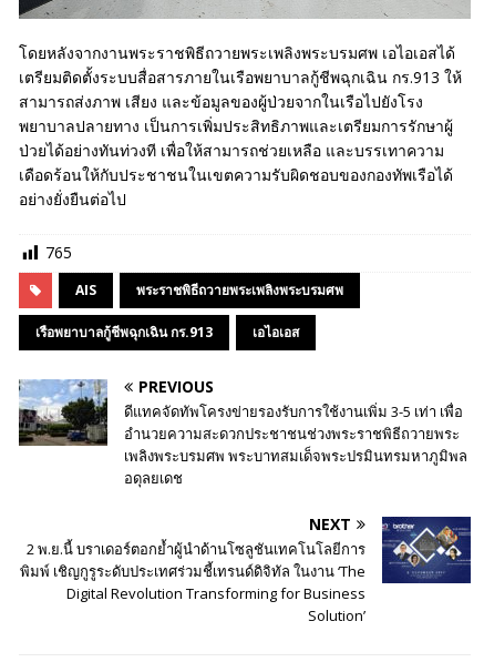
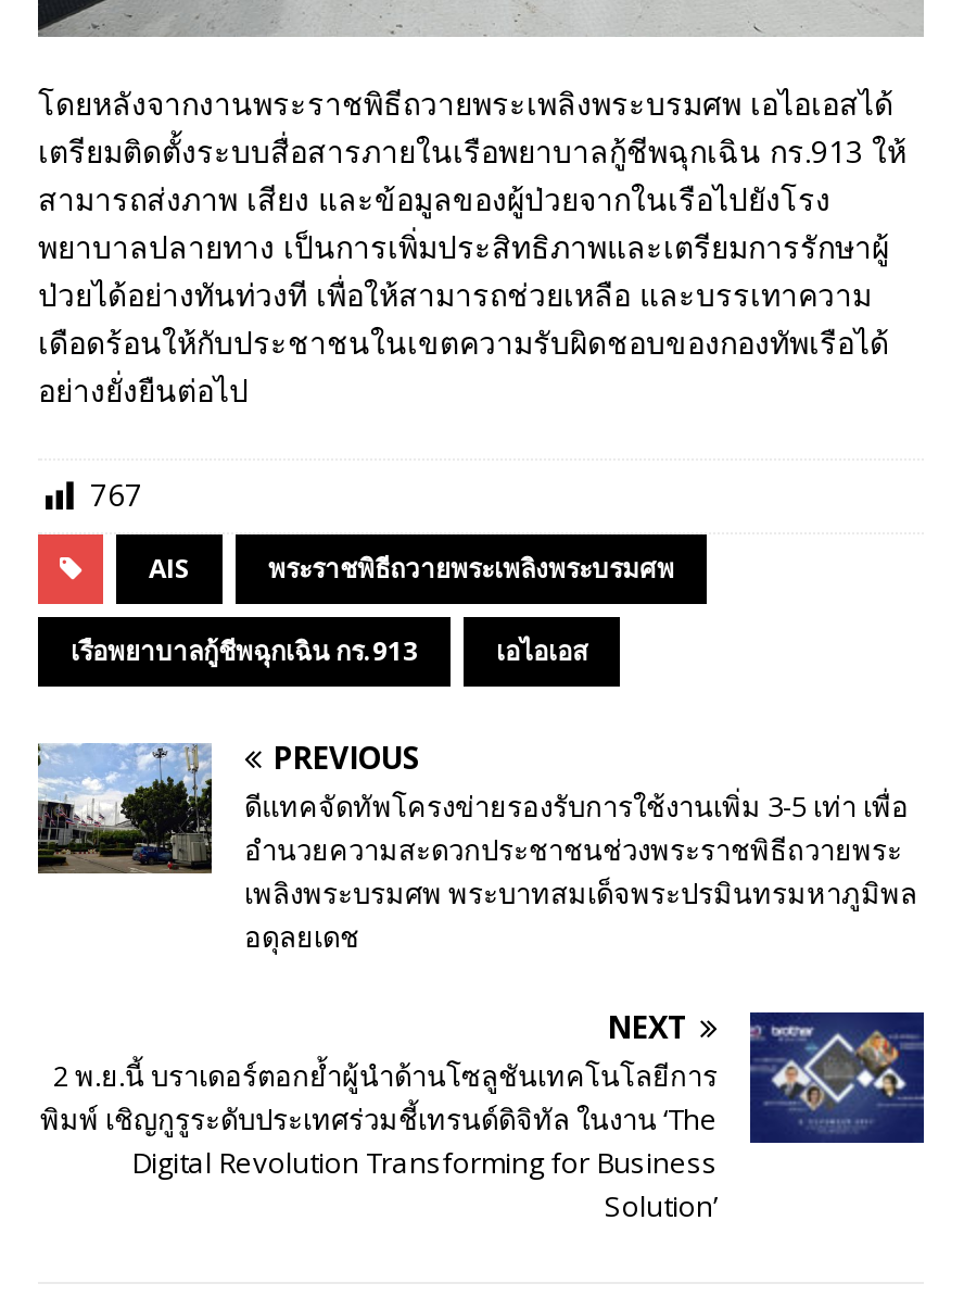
- 765
+ 767
